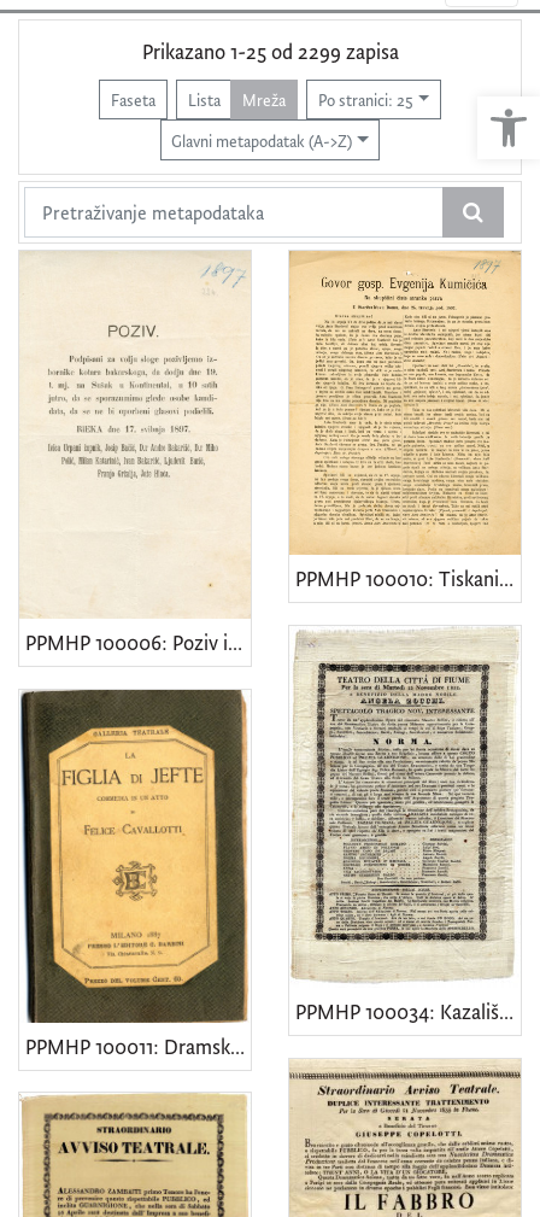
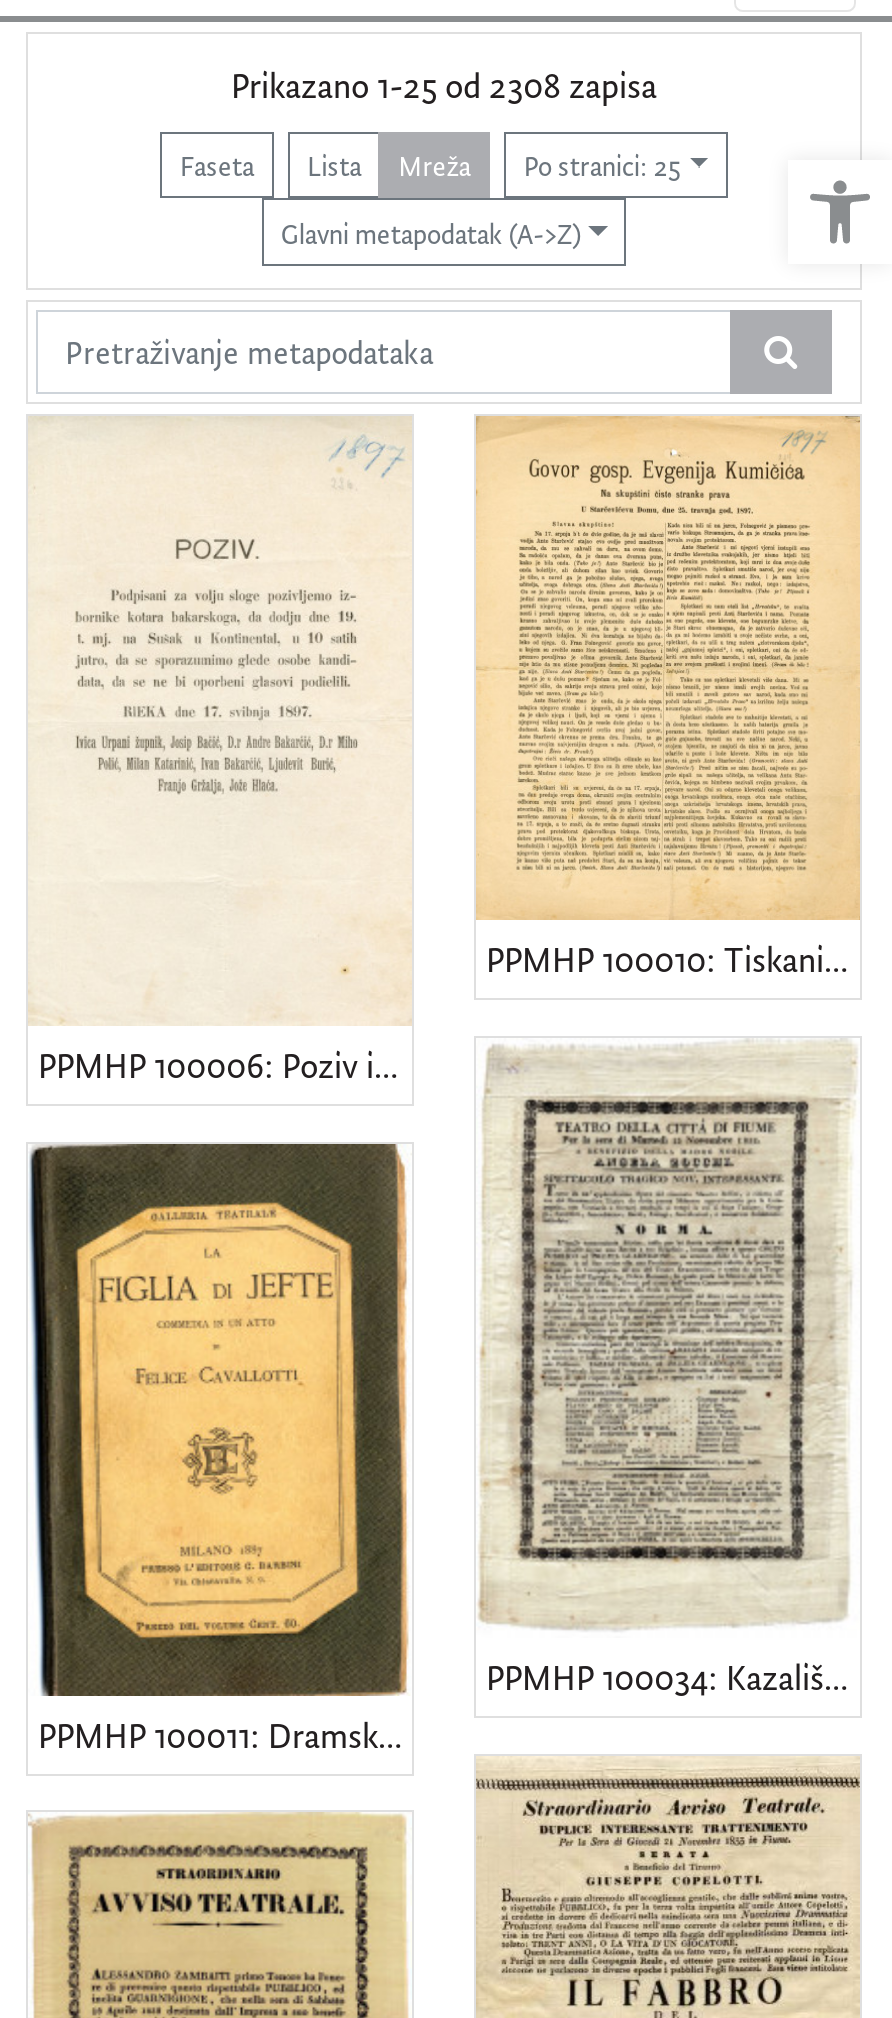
- Prikazano 1-25 od 2299 zapisa
+ Prikazano 1-25 od 2308 zapisa
